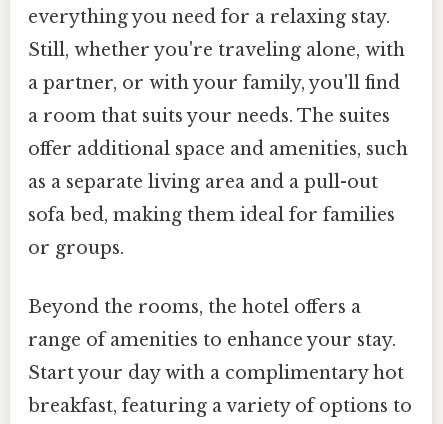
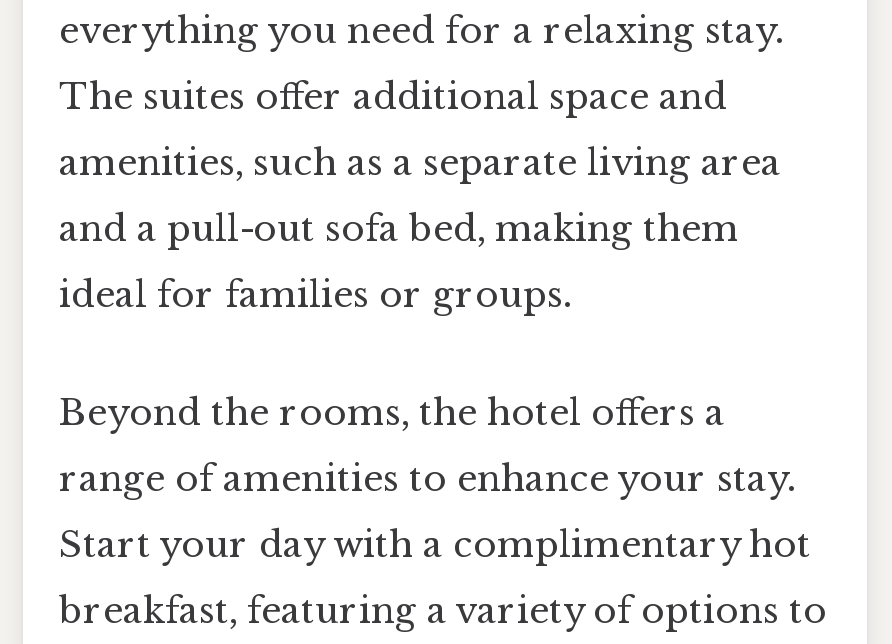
- Still, whether you're traveling alone, with
- a partner, or with your family, you'll find
- a room that suits your needs. The suites
- offer additional space and amenities, such
- as a separate living area and a pull-out
- sofa bed, making them ideal for families
- or groups.
+ The suites offer additional space and
+ amenities, such as a separate living area
+ and a pull-out sofa bed, making them
+ ideal for families or groups.
